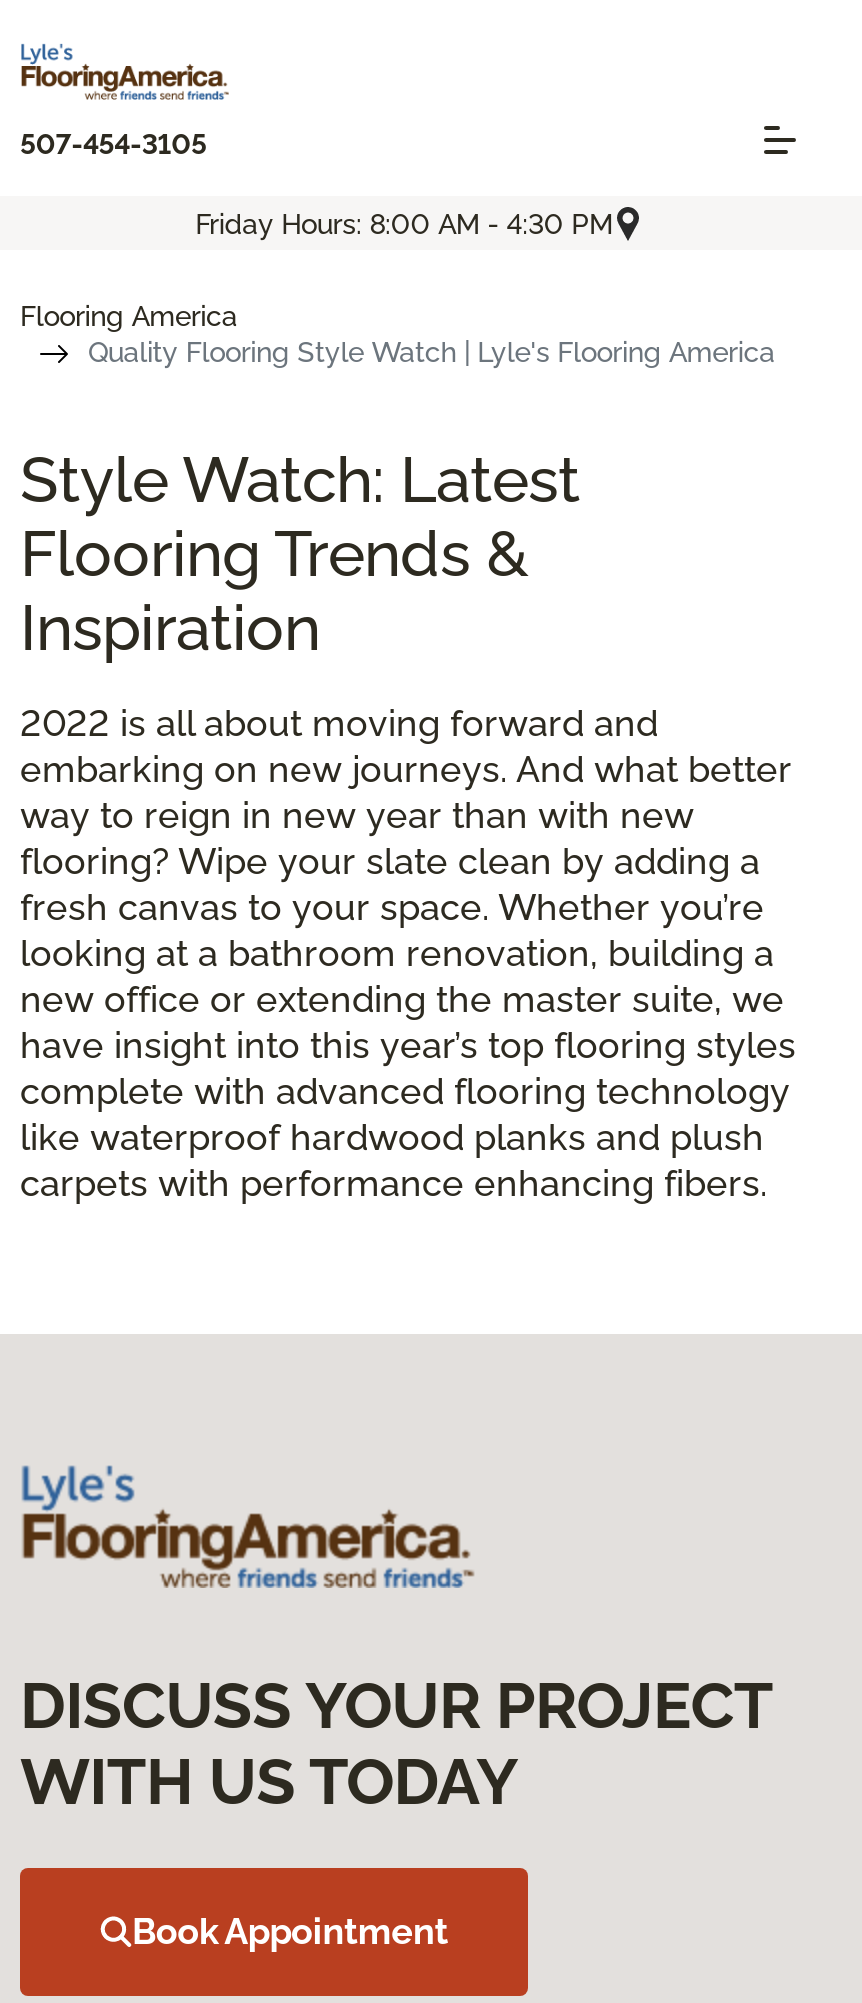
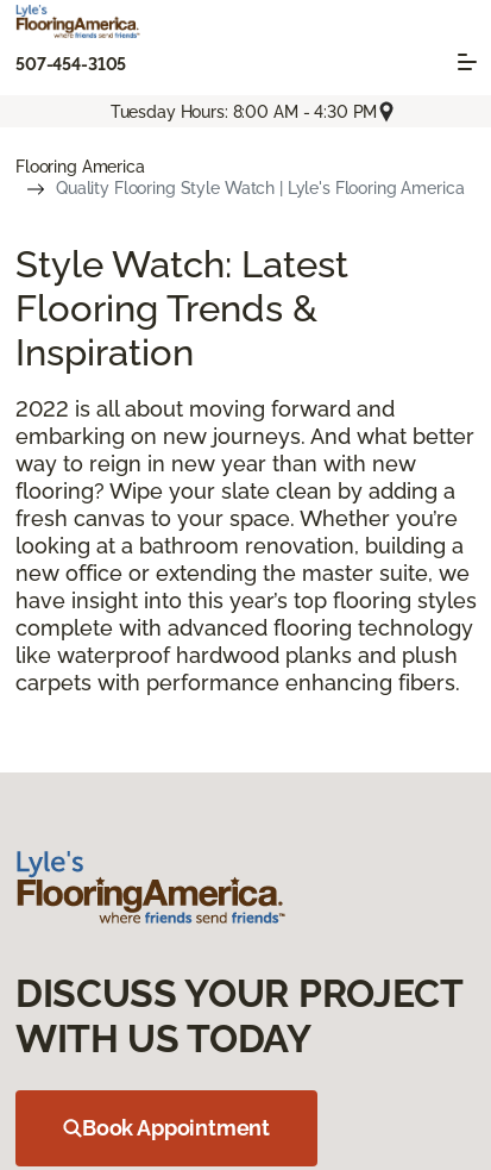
- Friday Hours: 8:00 AM - 4:30 PM
+ Tuesday Hours: 8:00 AM - 4:30 PM
